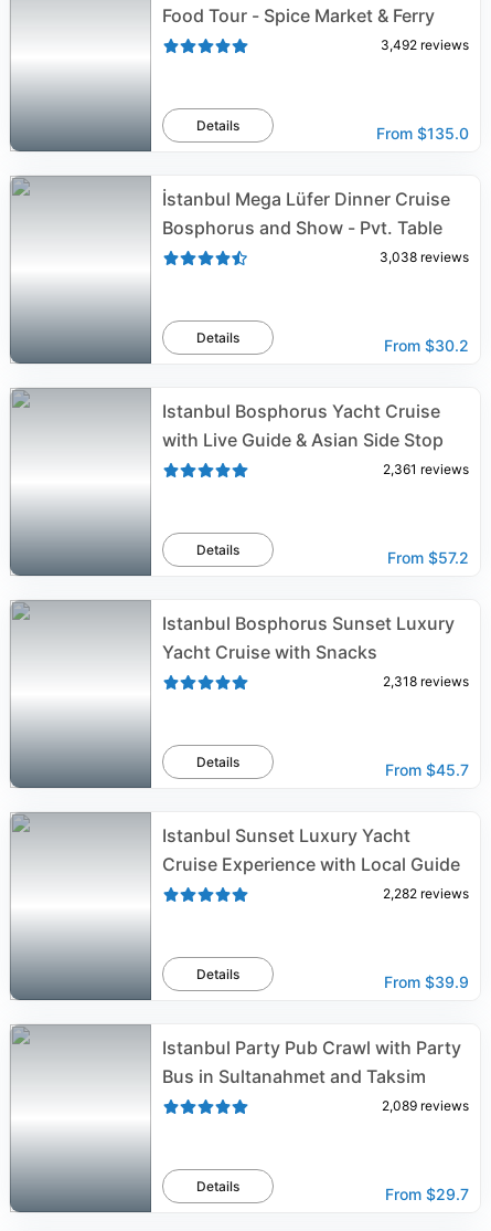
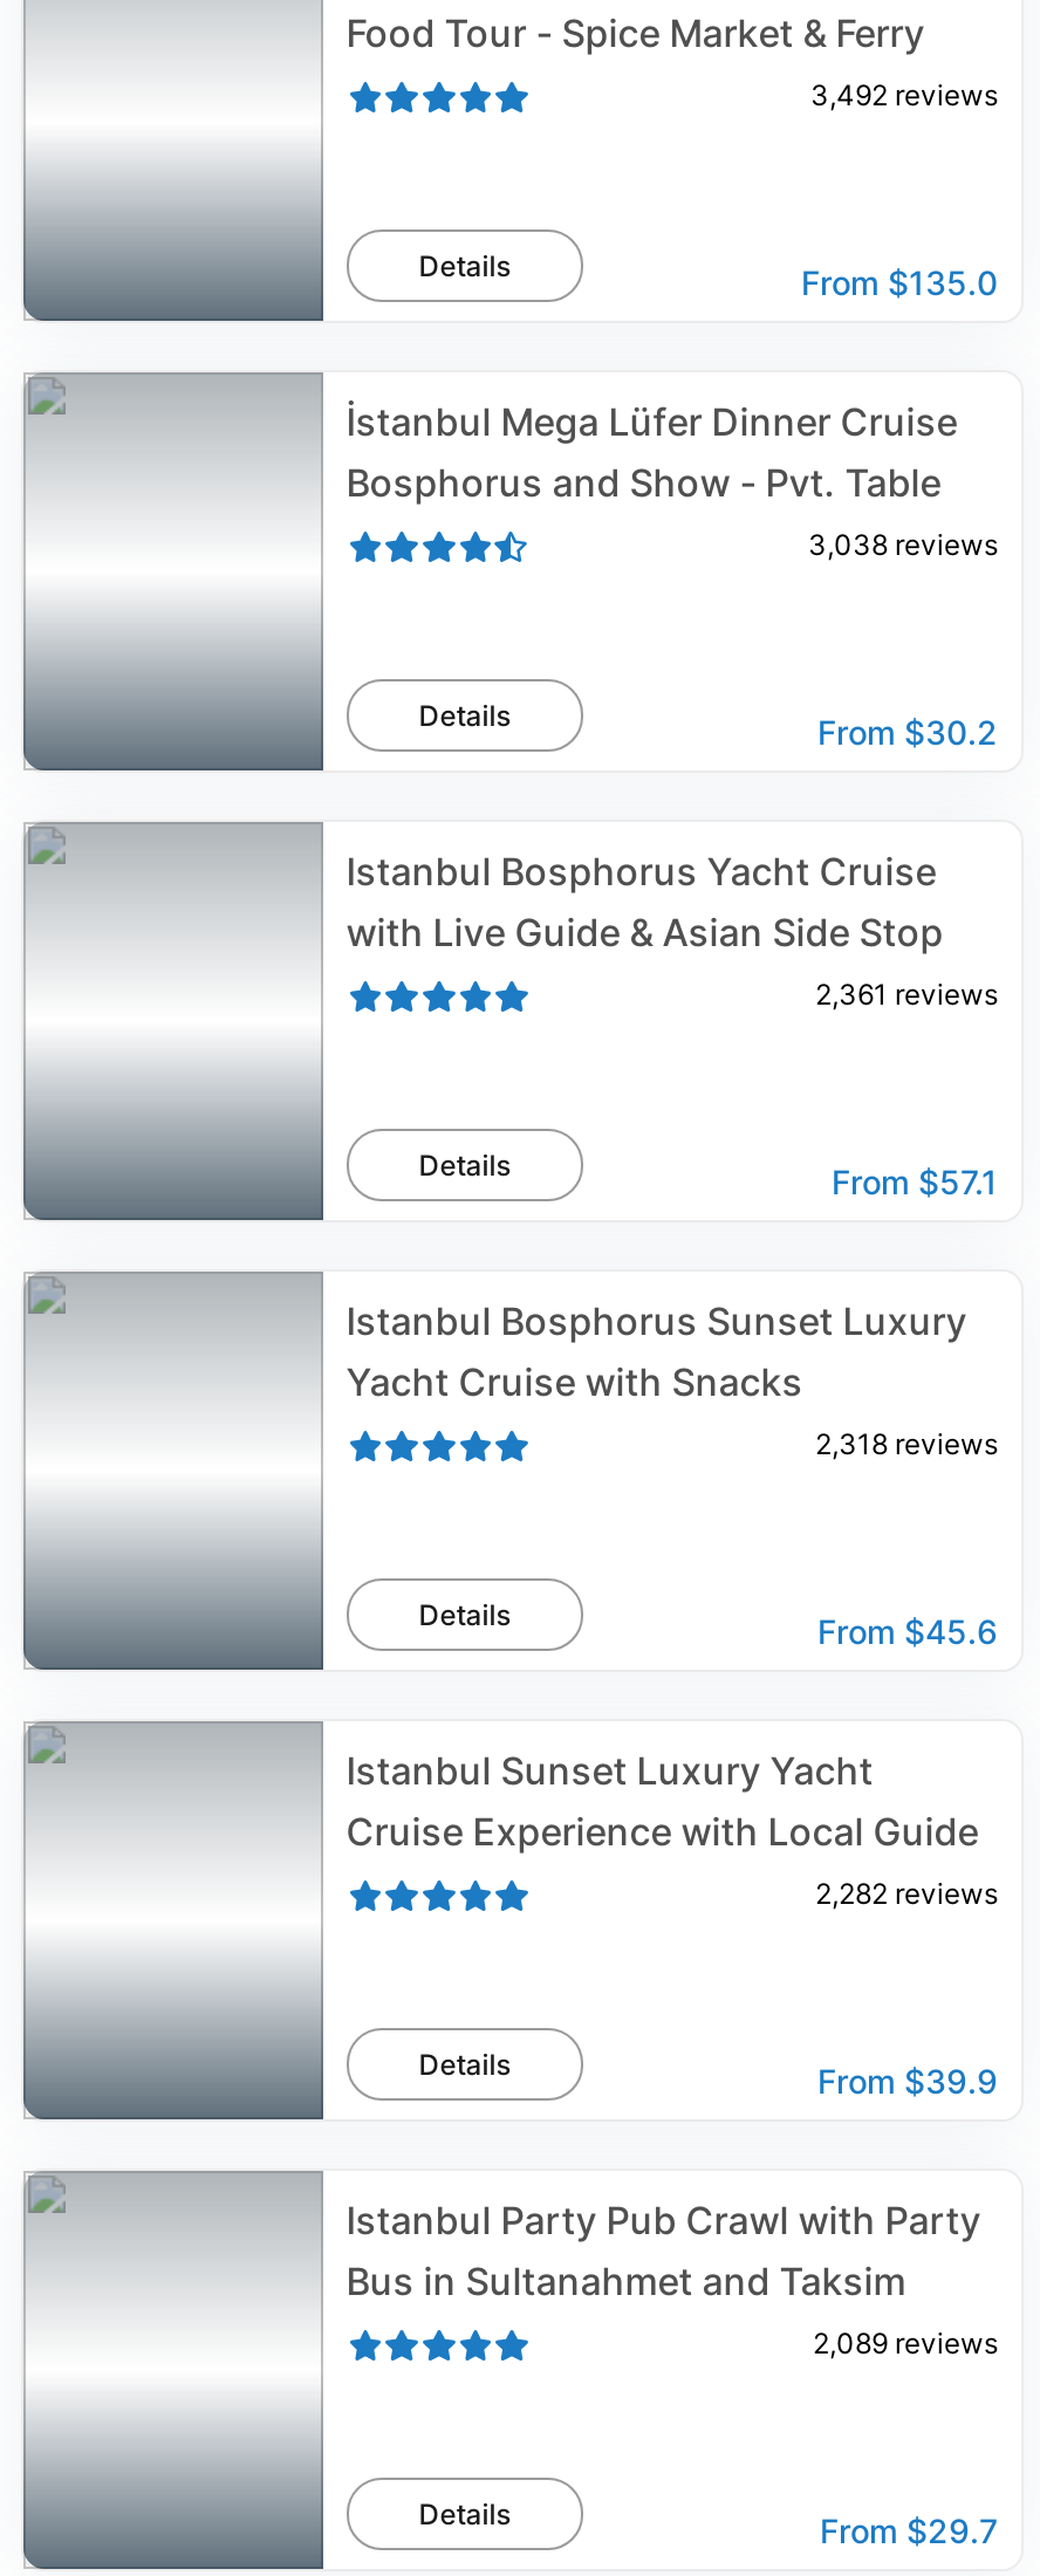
- From $57.2
+ From $57.1

- From $45.7
+ From $45.6
